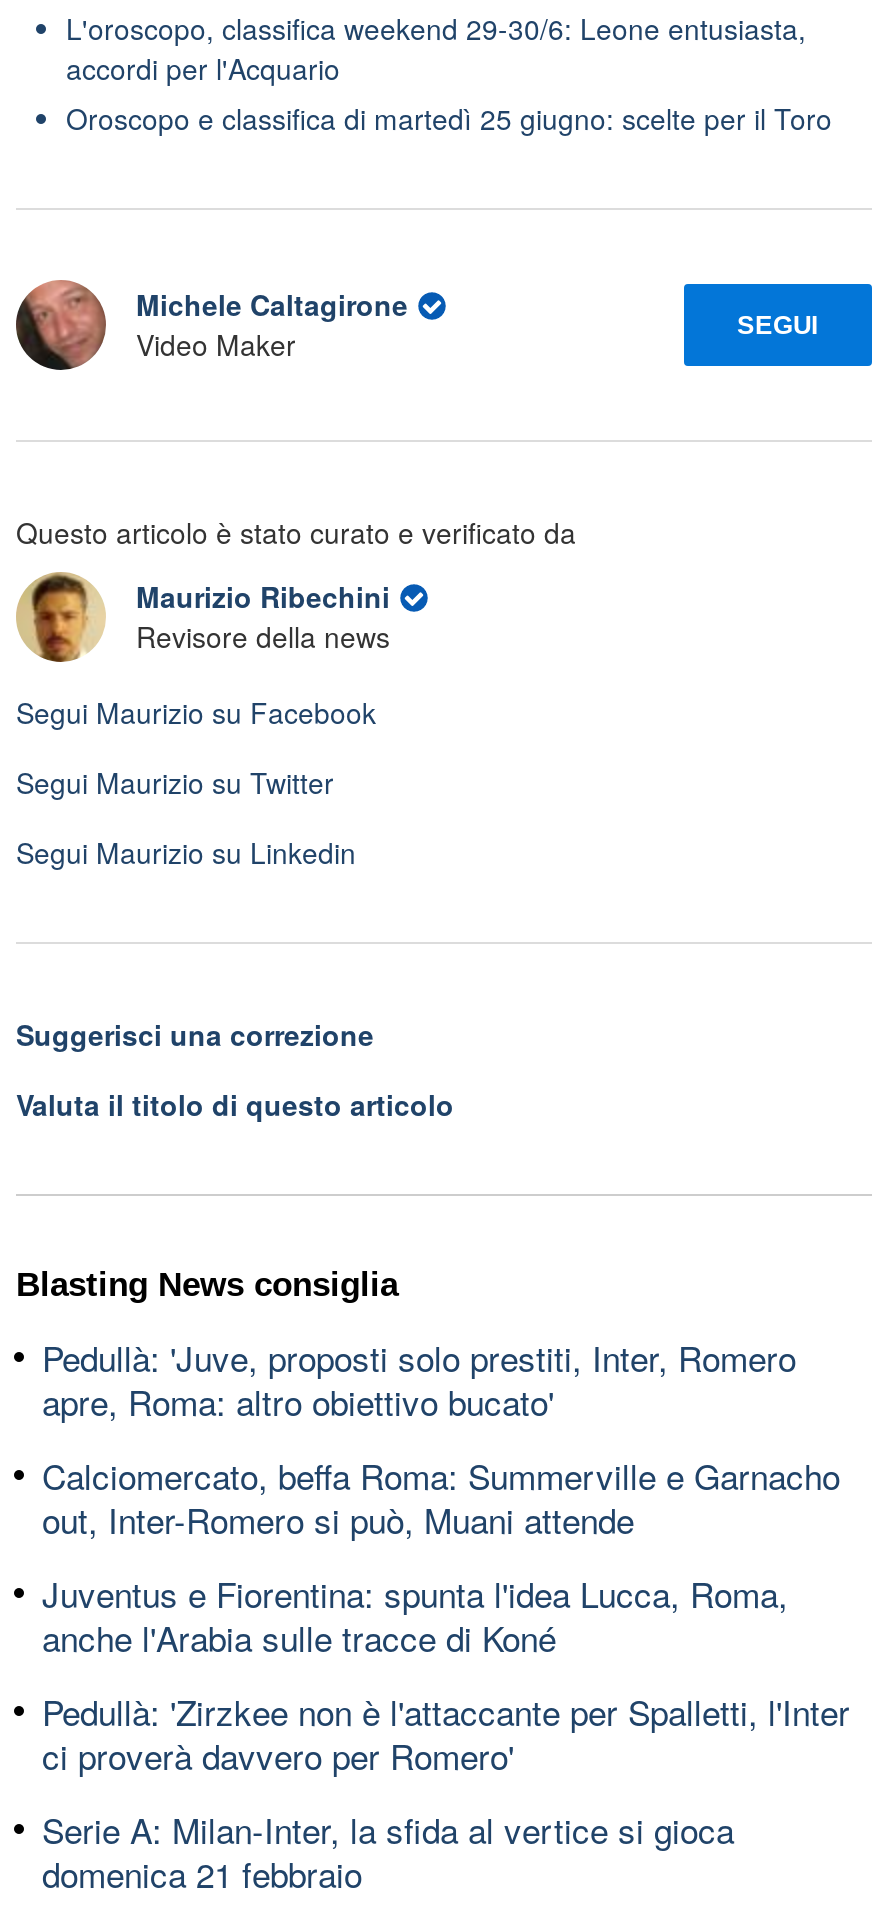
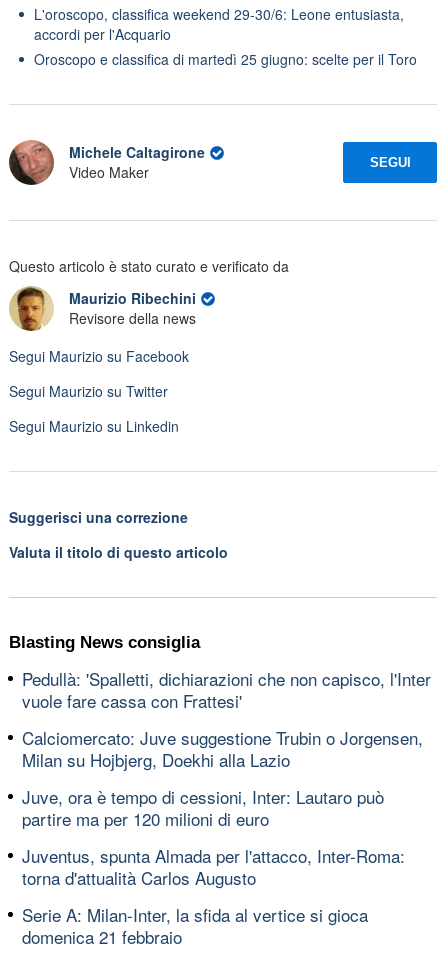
- Pedullà: 'Juve, proposti solo prestiti, Inter, Romero
- apre, Roma: altro obiettivo bucato'
+ Pedullà: 'Spalletti, dichiarazioni che non capisco, l'Inter
+ vuole fare cassa con Frattesi'

- Calciomercato, beffa Roma: Summerville e Garnacho
- out, Inter-Romero si può, Muani attende
+ Calciomercato: Juve suggestione Trubin o Jorgensen,
+ Milan su Hojbjerg, Doekhi alla Lazio

- Juventus e Fiorentina: spunta l'idea Lucca, Roma,
- anche l'Arabia sulle tracce di Koné
+ Juve, ora è tempo di cessioni, Inter: Lautaro può
+ partire ma per 120 milioni di euro

- Pedullà: 'Zirzkee non è l'attaccante per Spalletti, l'Inter
- ci proverà davvero per Romero'
+ Juventus, spunta Almada per l'attacco, Inter-Roma:
+ torna d'attualità Carlos Augusto
